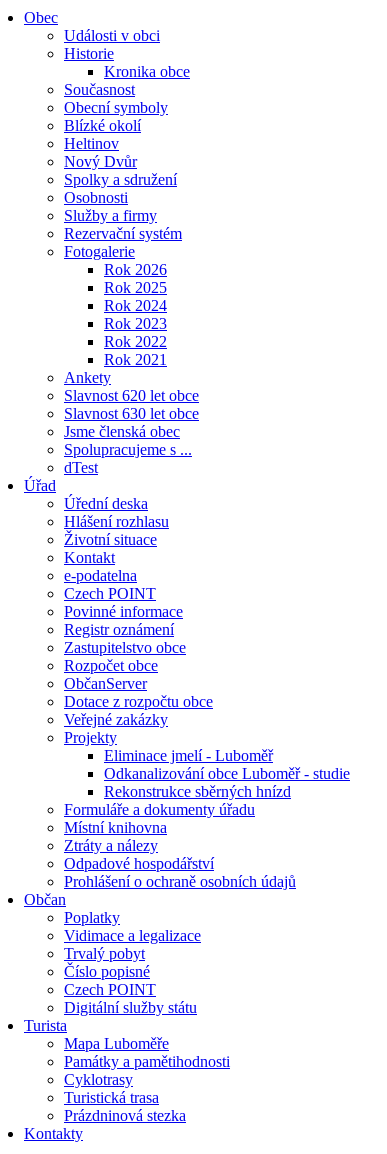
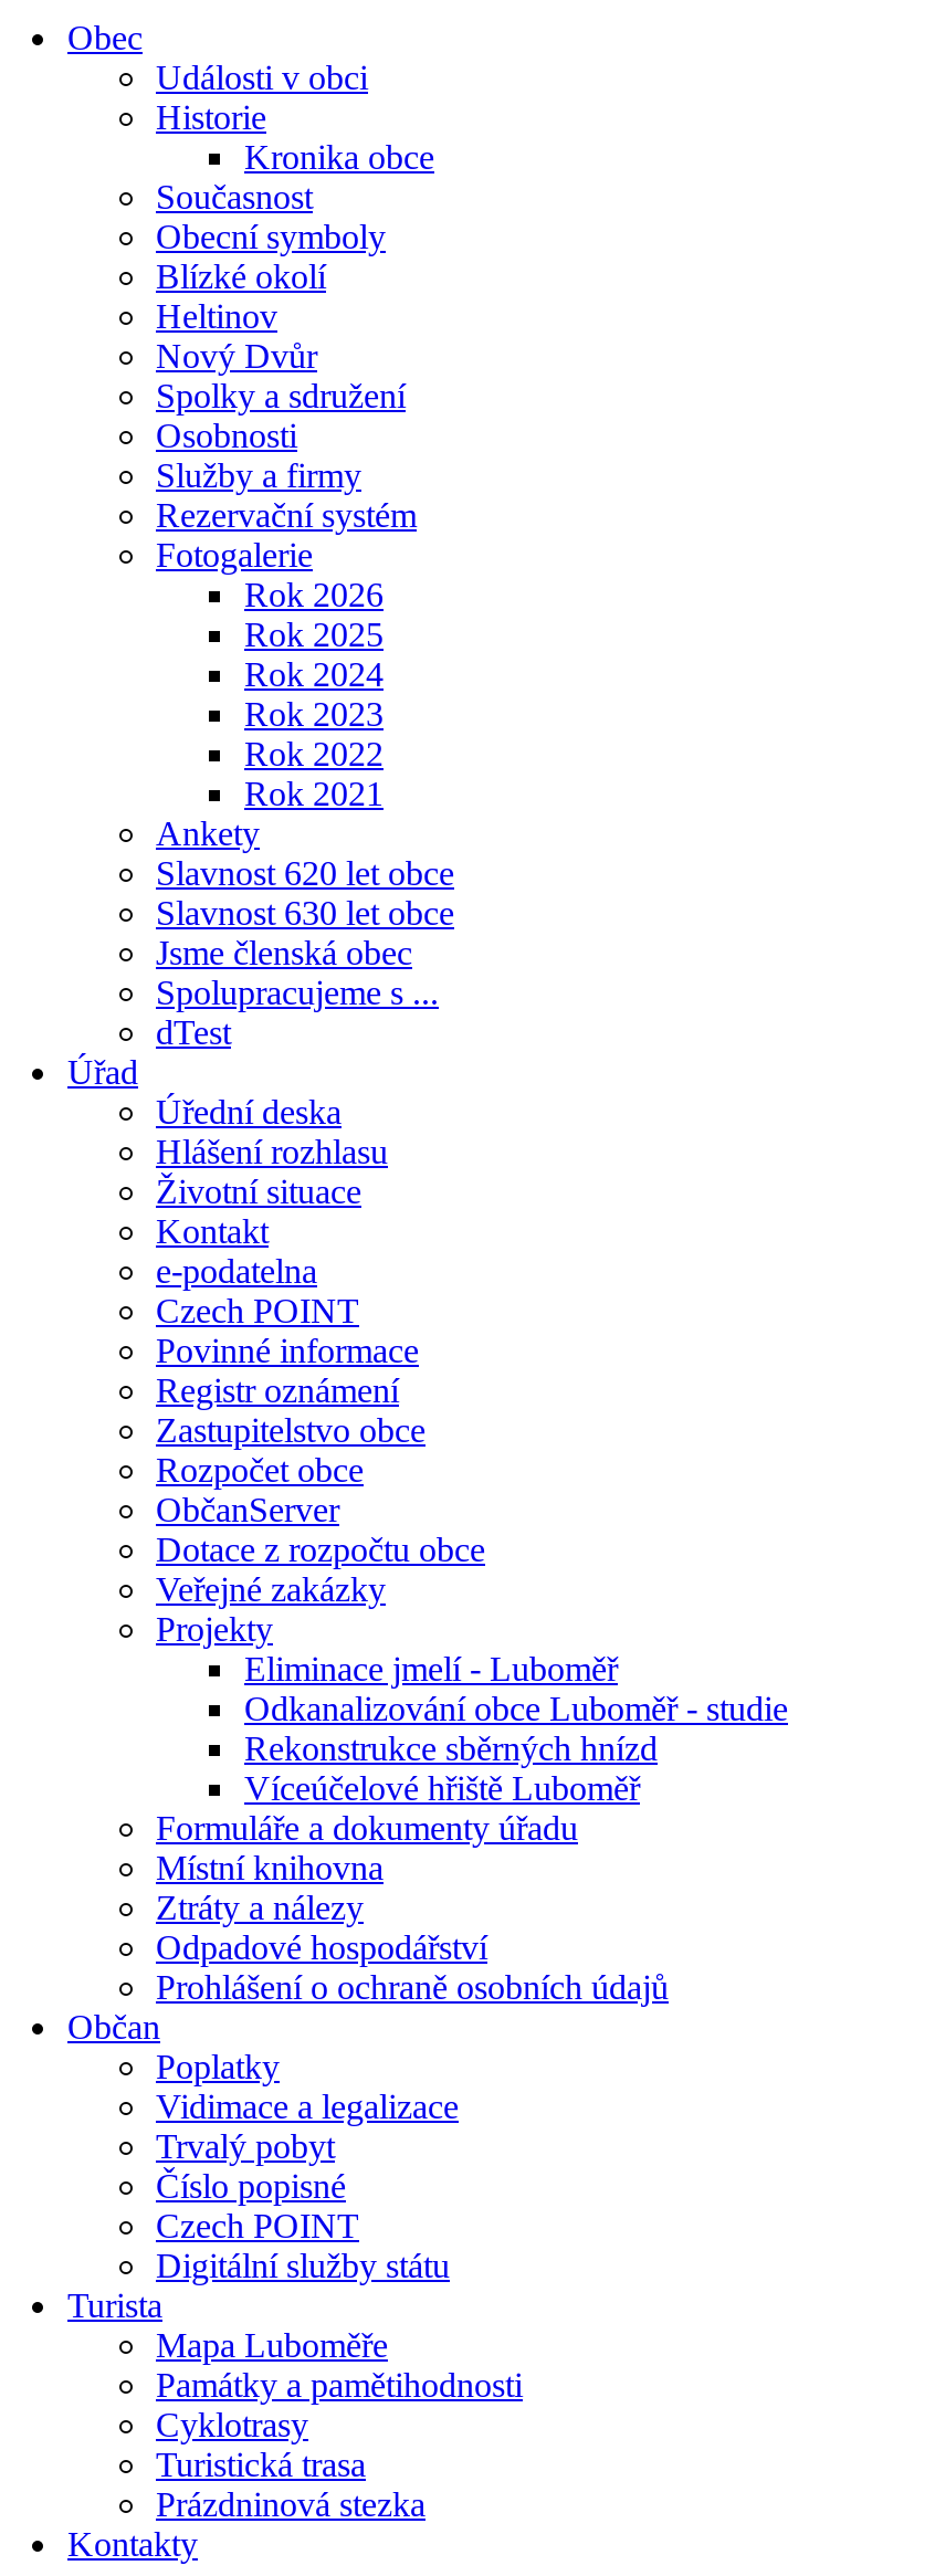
+ Víceúčelové hřiště Luboměř
